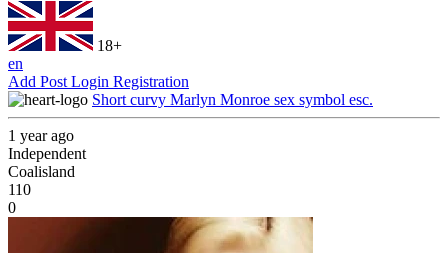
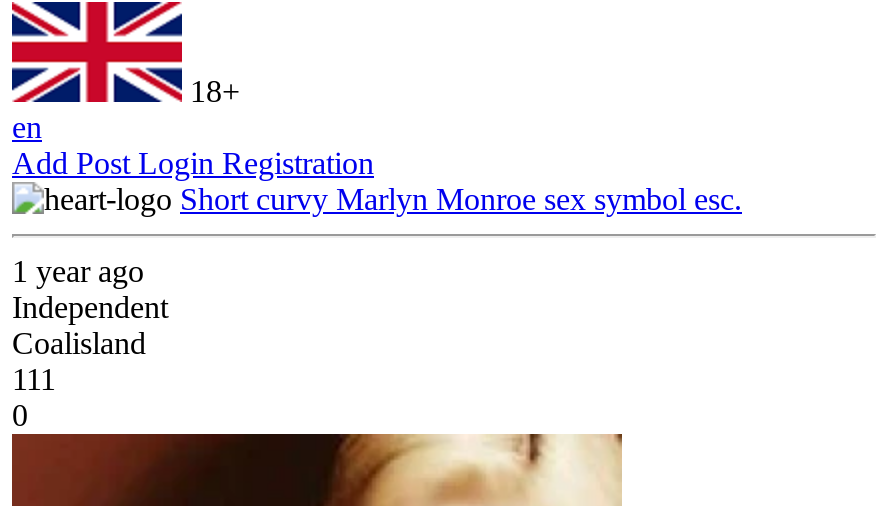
- 110
+ 111
